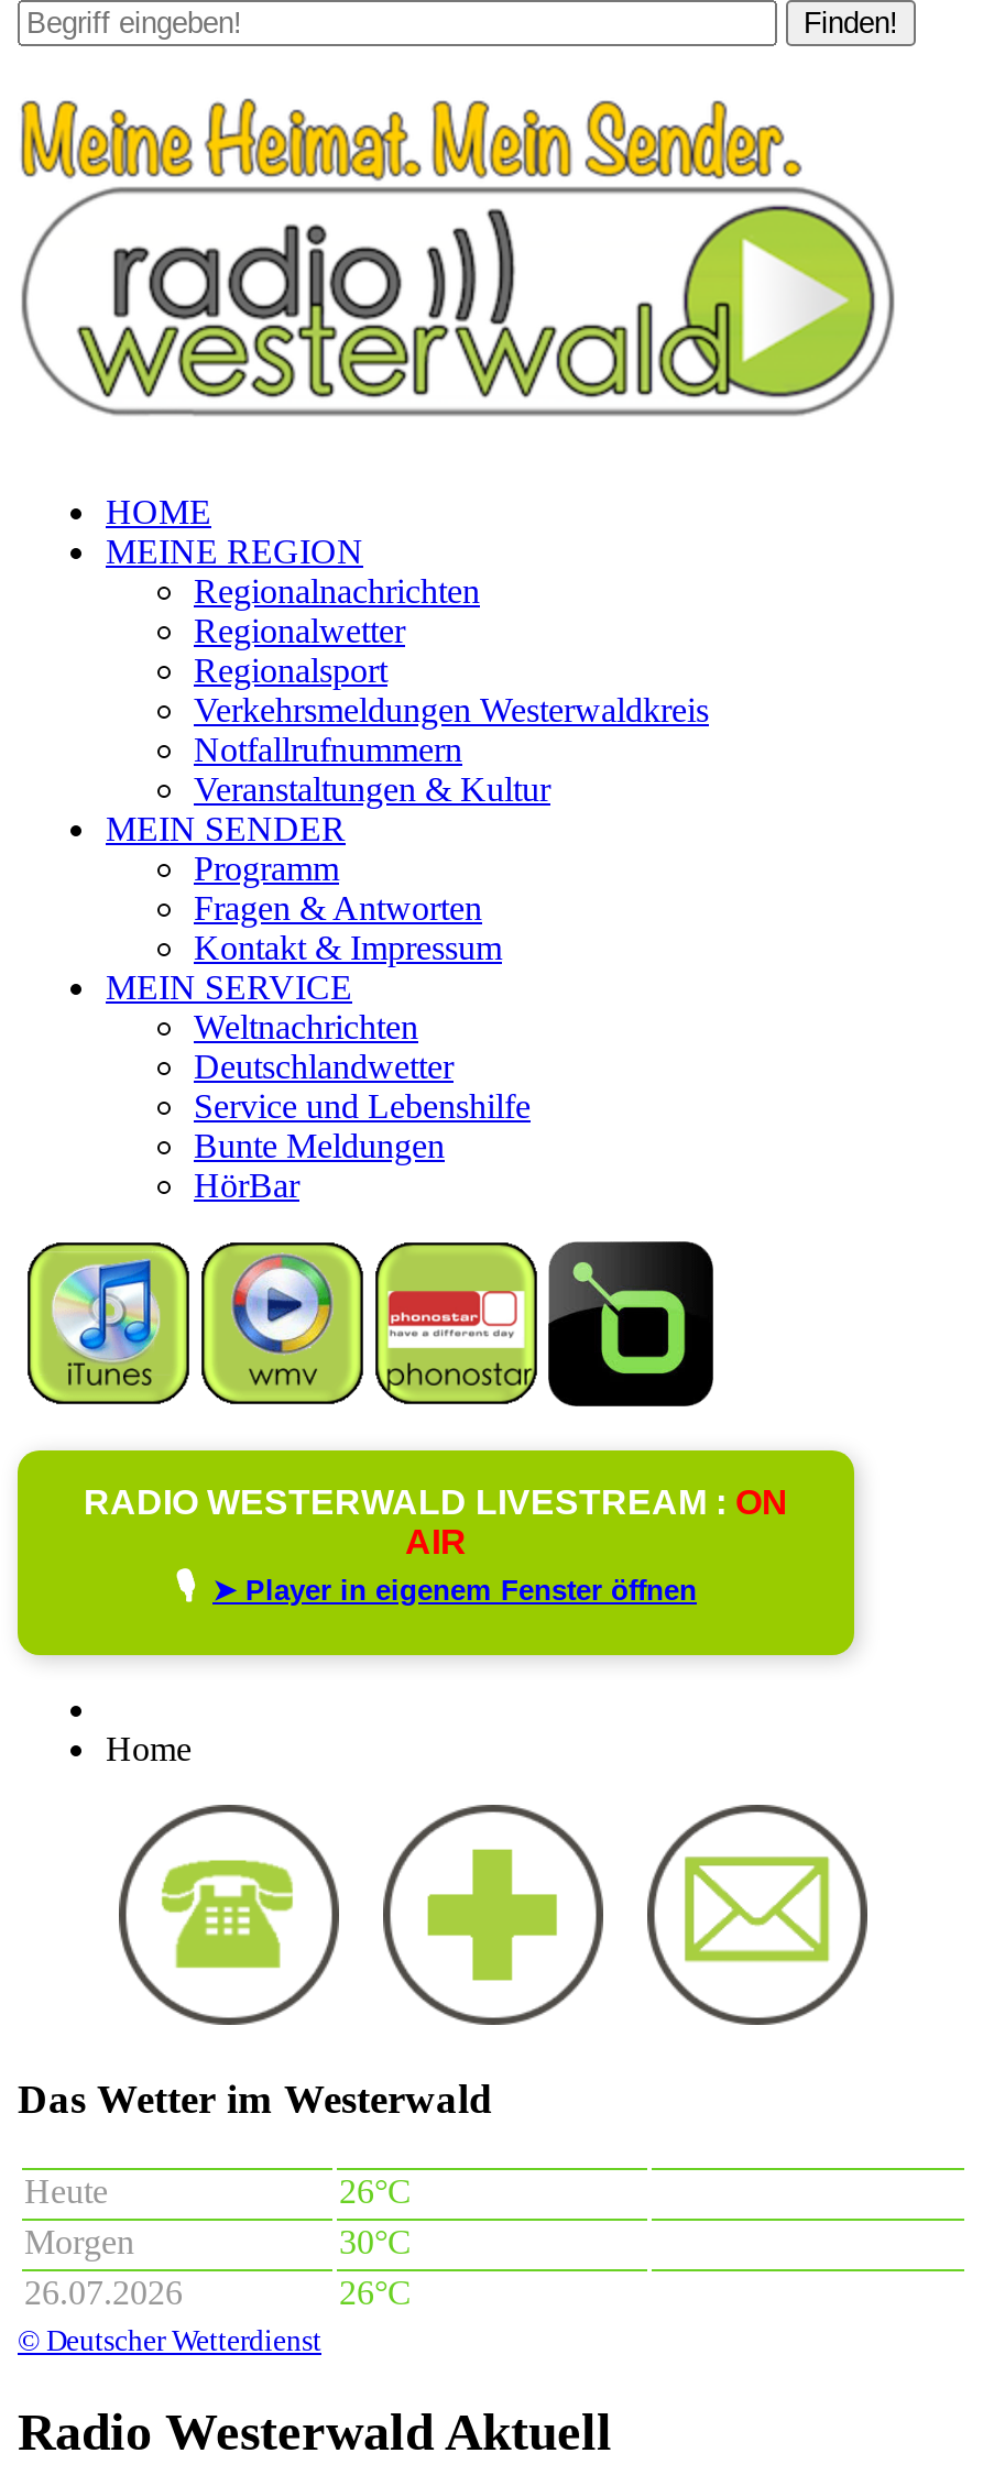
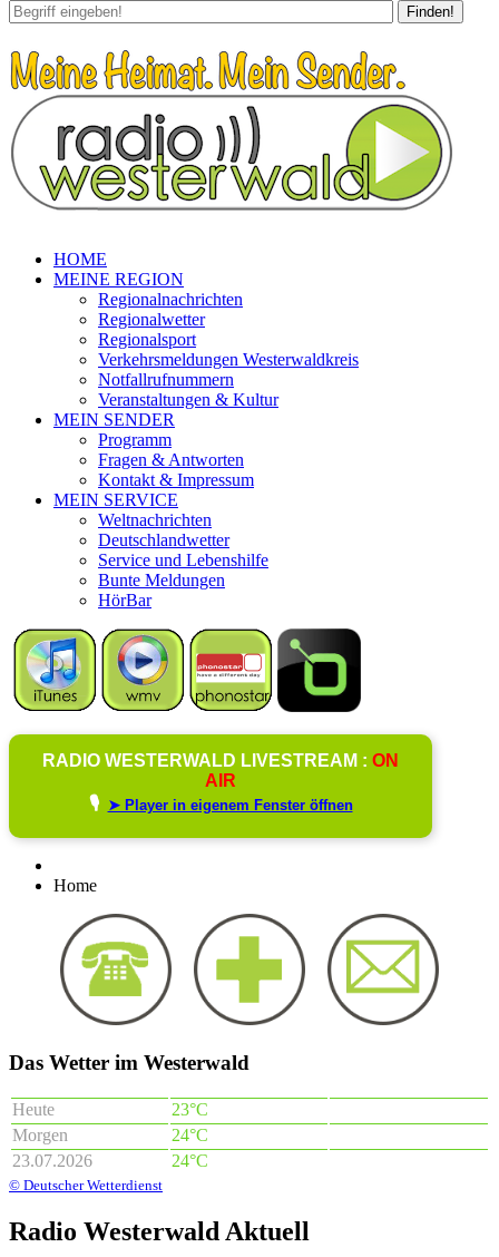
- 26°C
+ 23°C

- 30°C
- 26.07.2026
- 26°C
+ 24°C
+ 23.07.2026
+ 24°C
